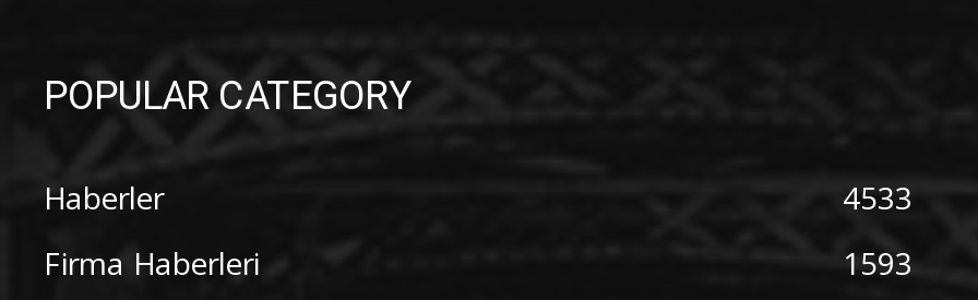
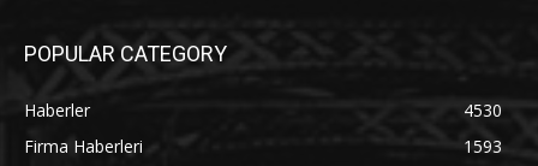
- 4533
+ 4530
